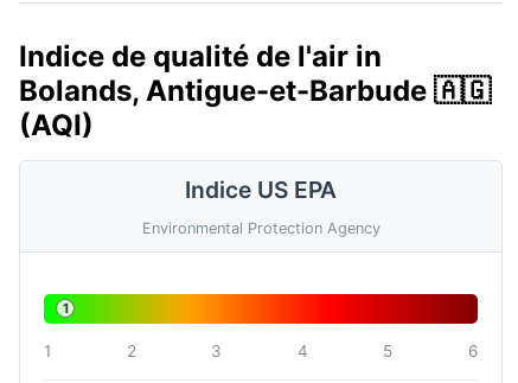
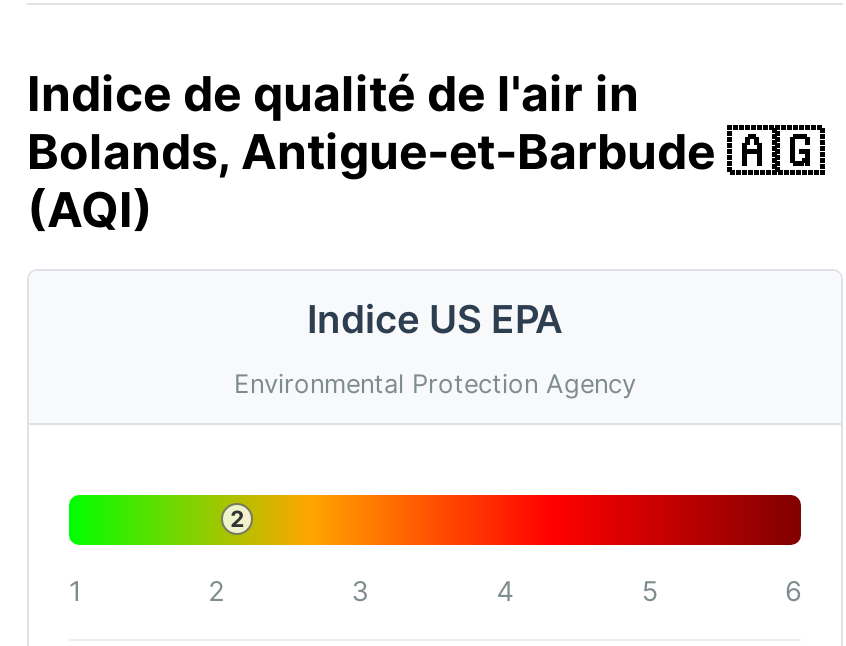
- 1
+ 2
